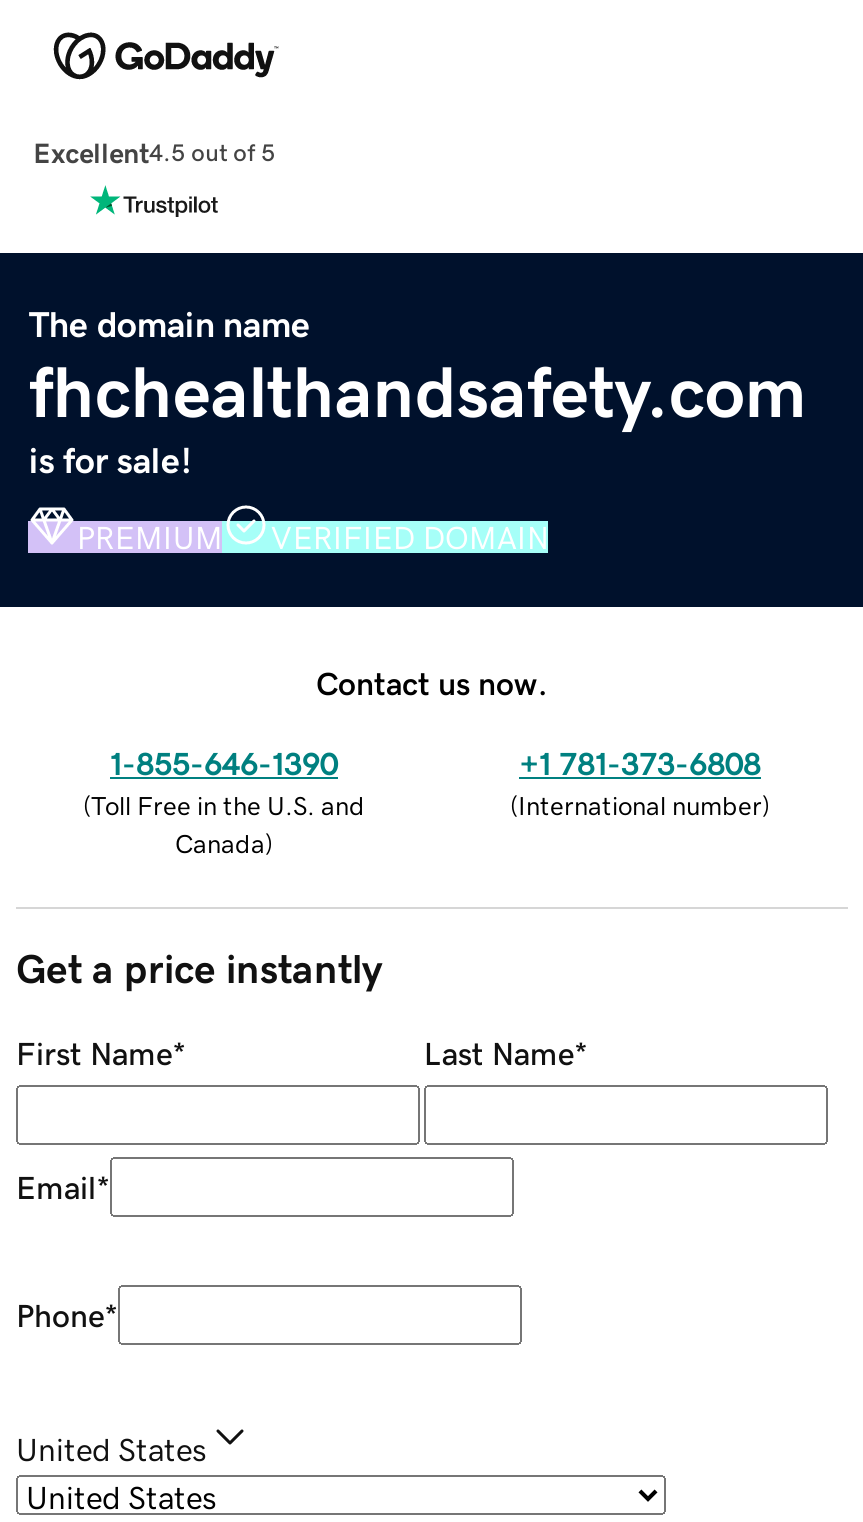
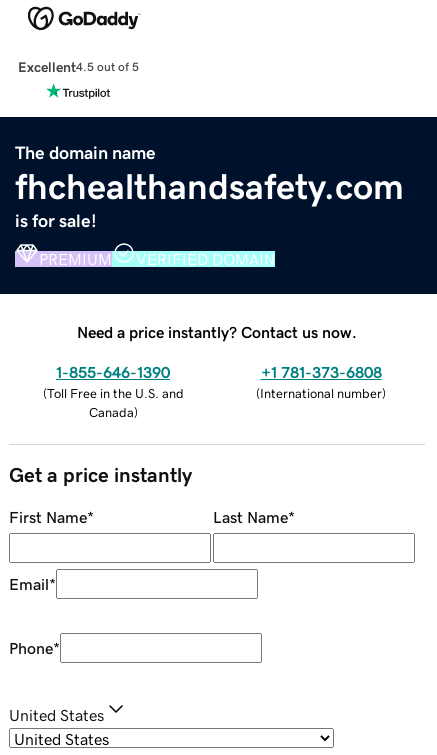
- Contact us now.
+ Need a price instantly? Contact us now.
